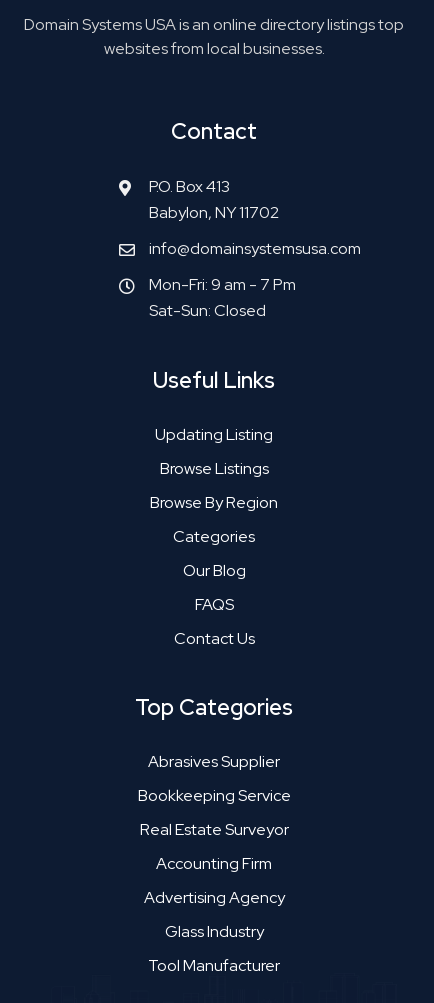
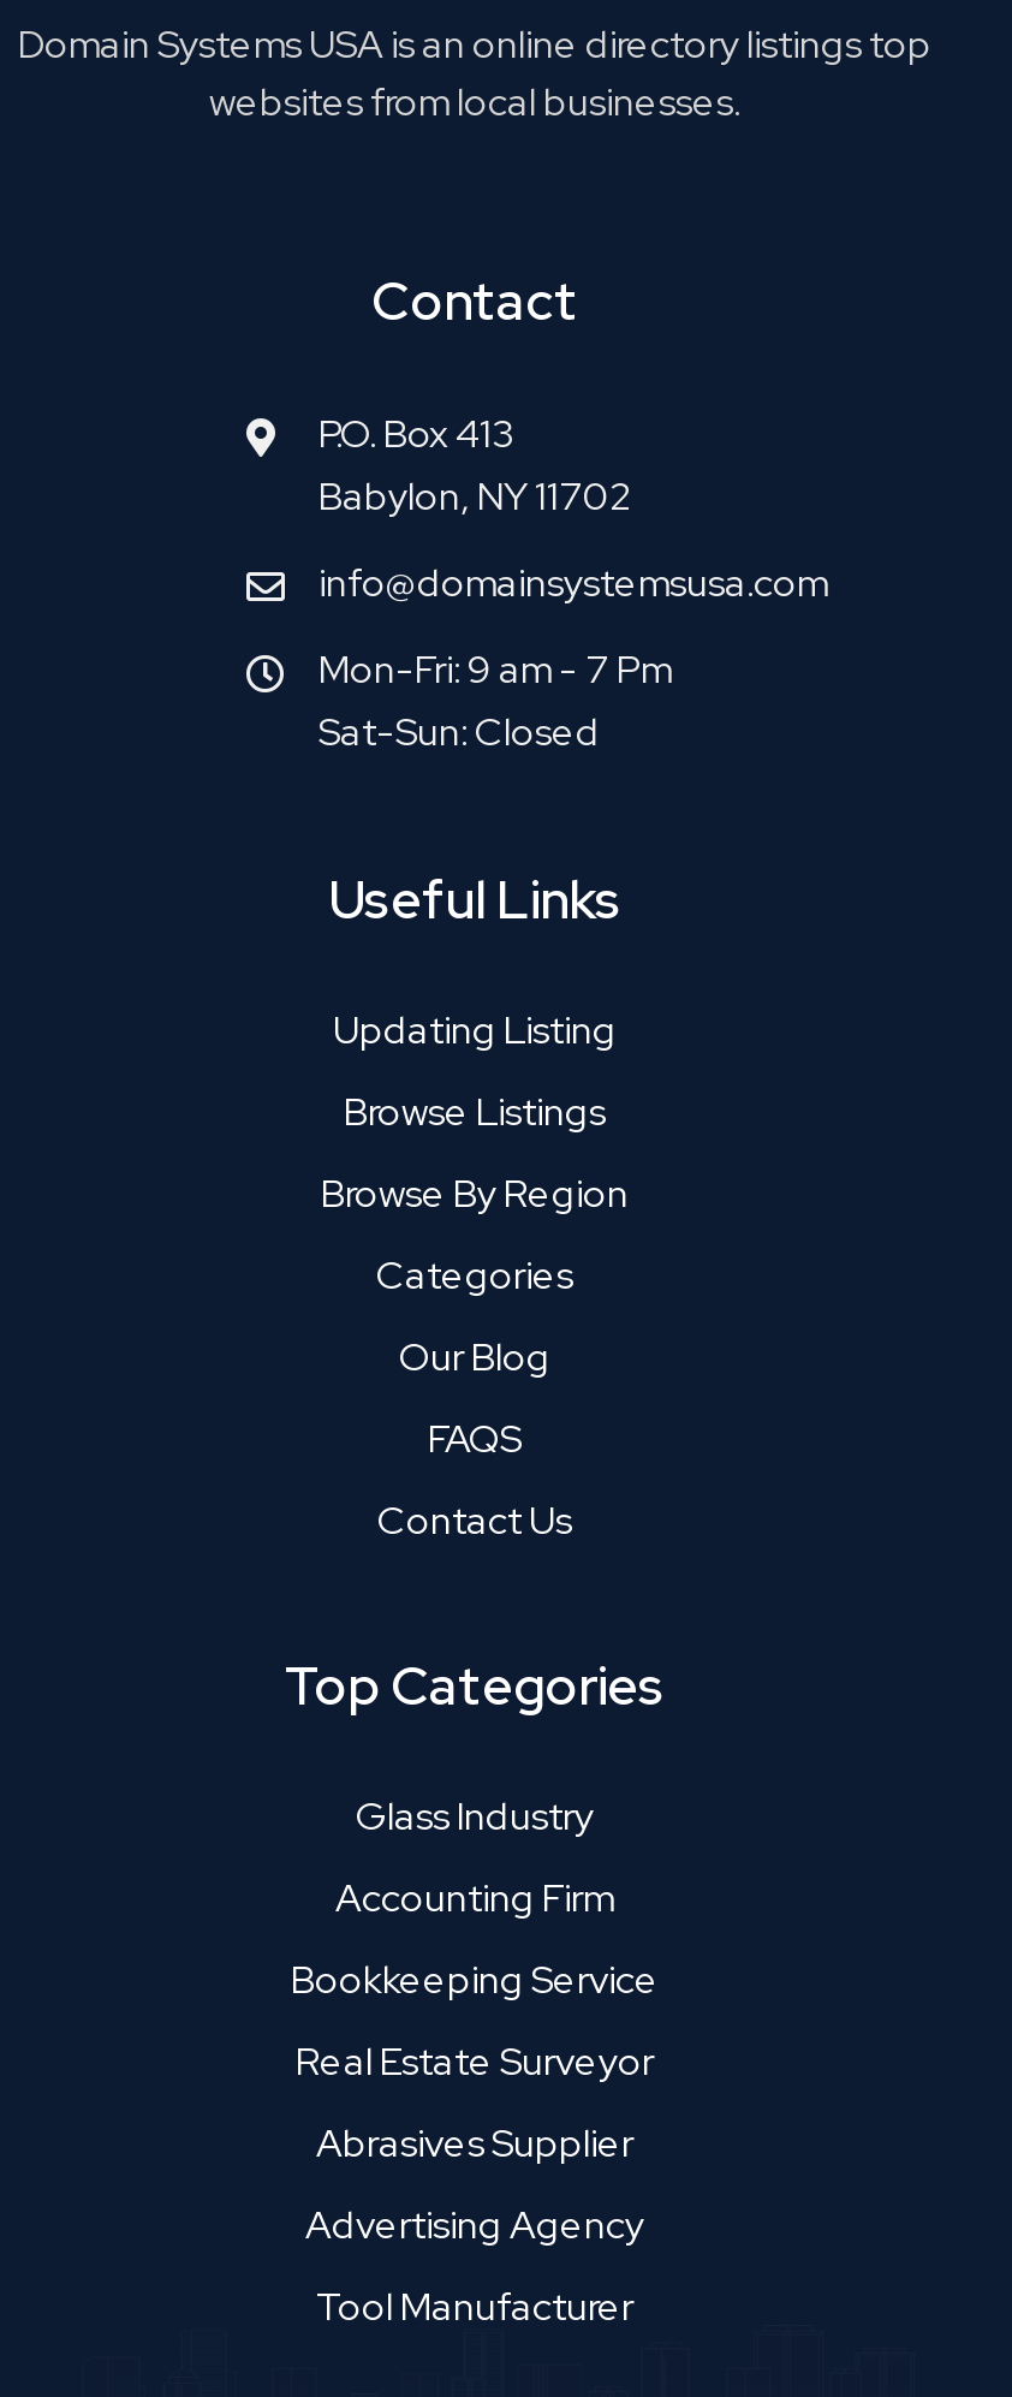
moved down: Abrasives Supplier

moved down: Bookkeeping Service | Real Estate Surveyor

moved up: Accounting Firm

moved down: Advertising Agency

moved up: Glass Industry
